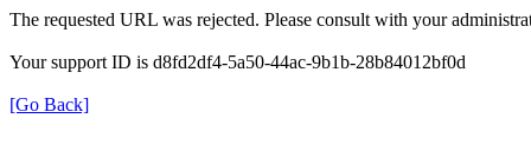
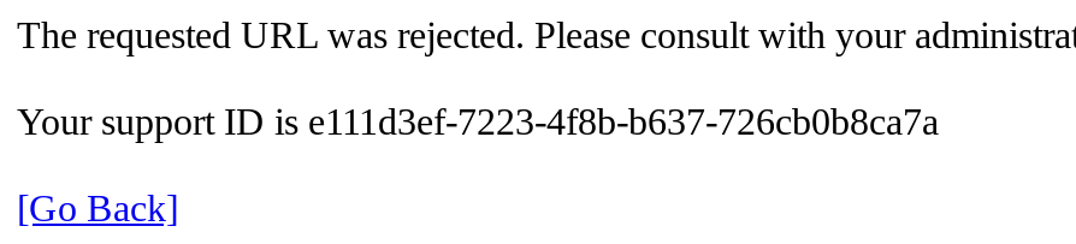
- Your support ID is d8fd2df4-5a50-44ac-9b1b-28b84012bf0d
+ Your support ID is e111d3ef-7223-4f8b-b637-726cb0b8ca7a
